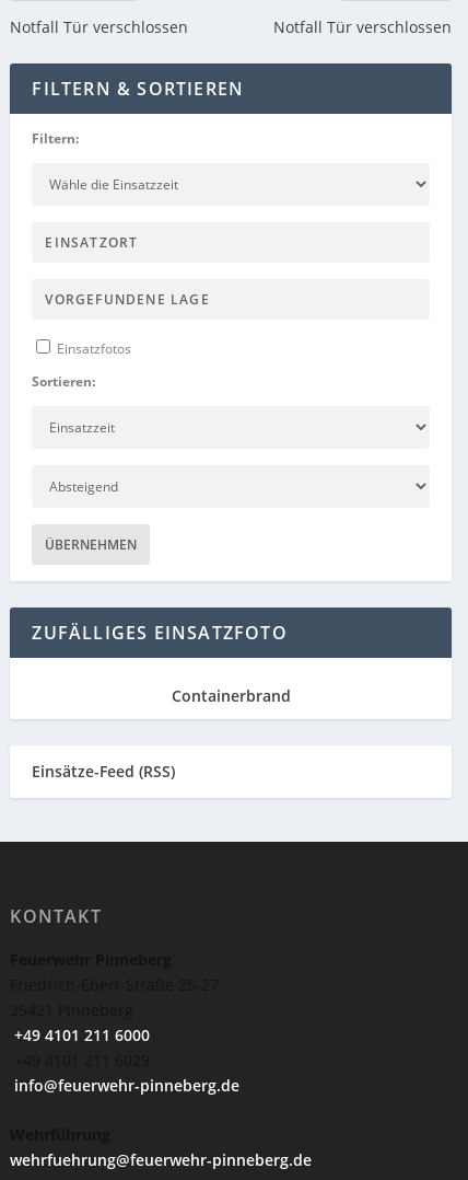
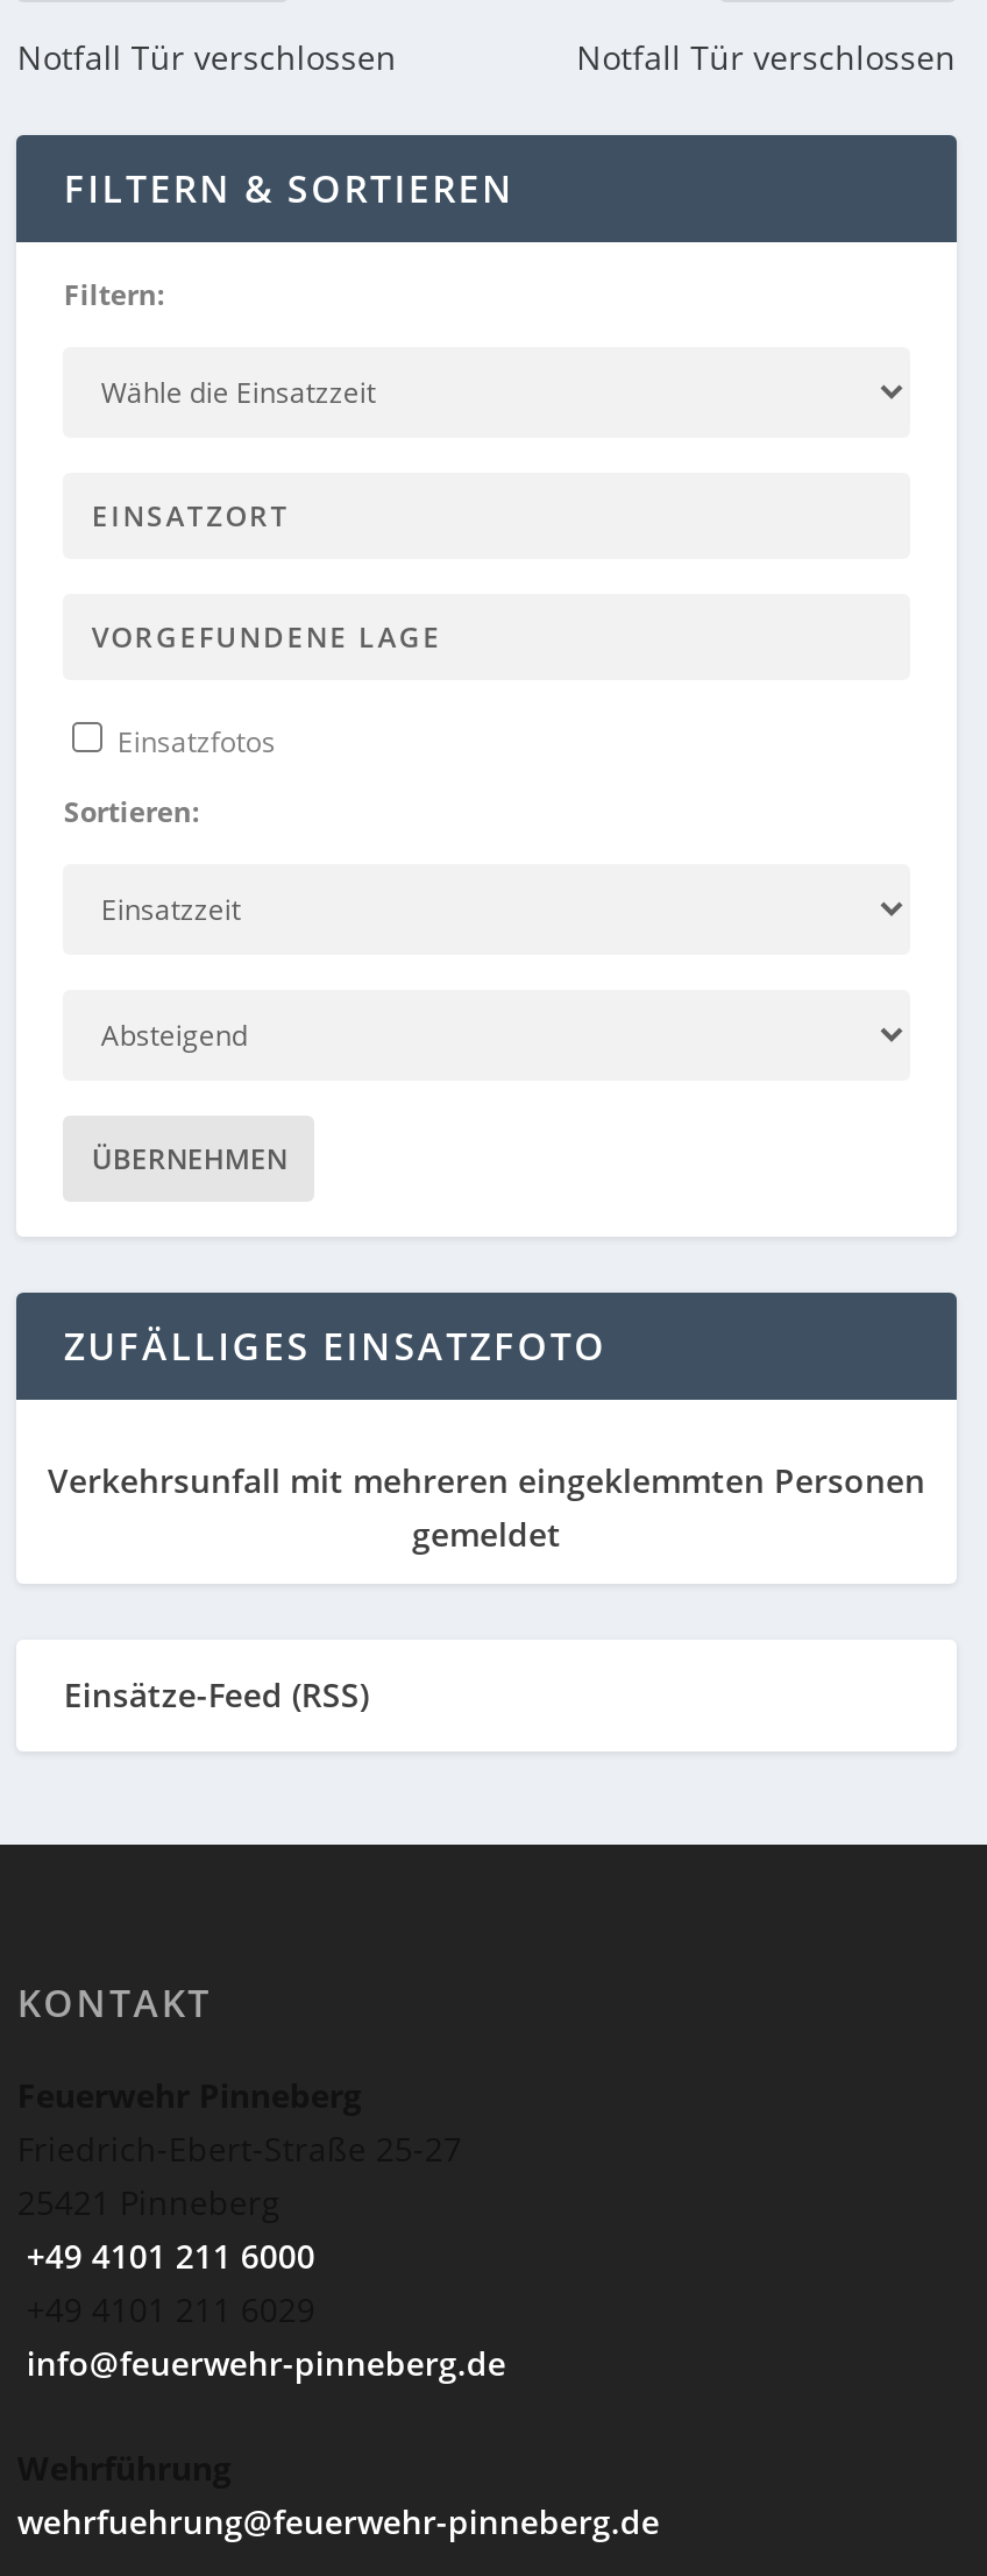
- Containerbrand
+ Verkehrsunfall mit mehreren eingeklemmten Personen
+ gemeldet
